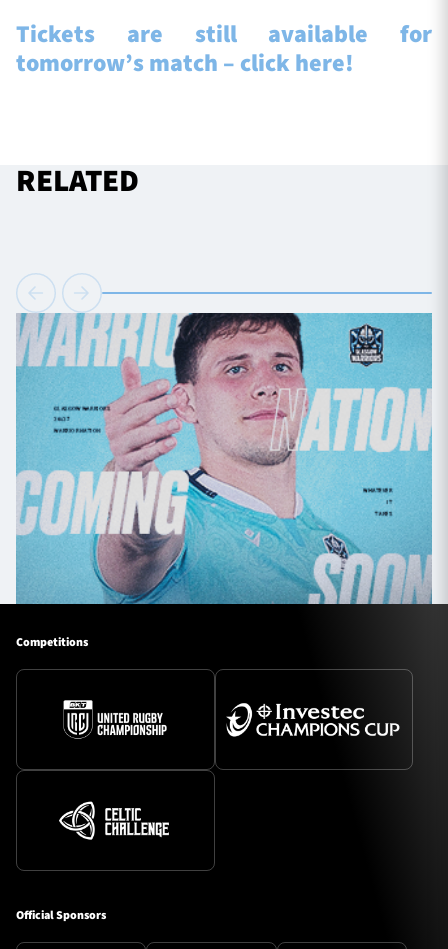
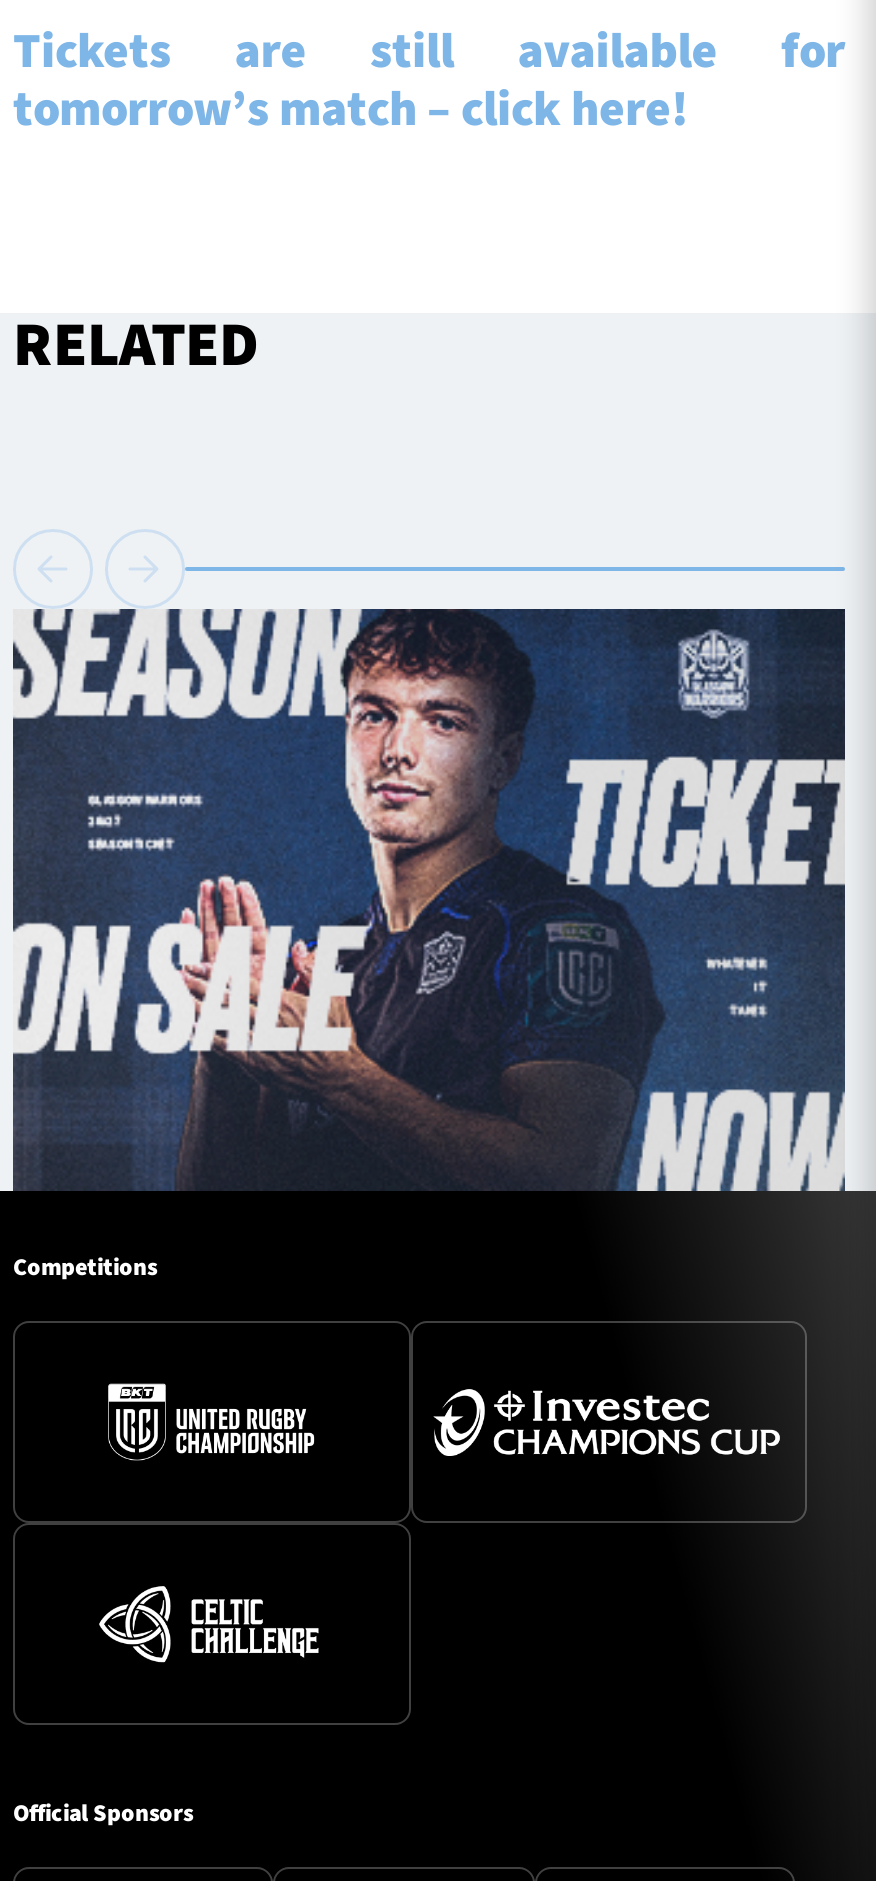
- [image]
+ [image]
